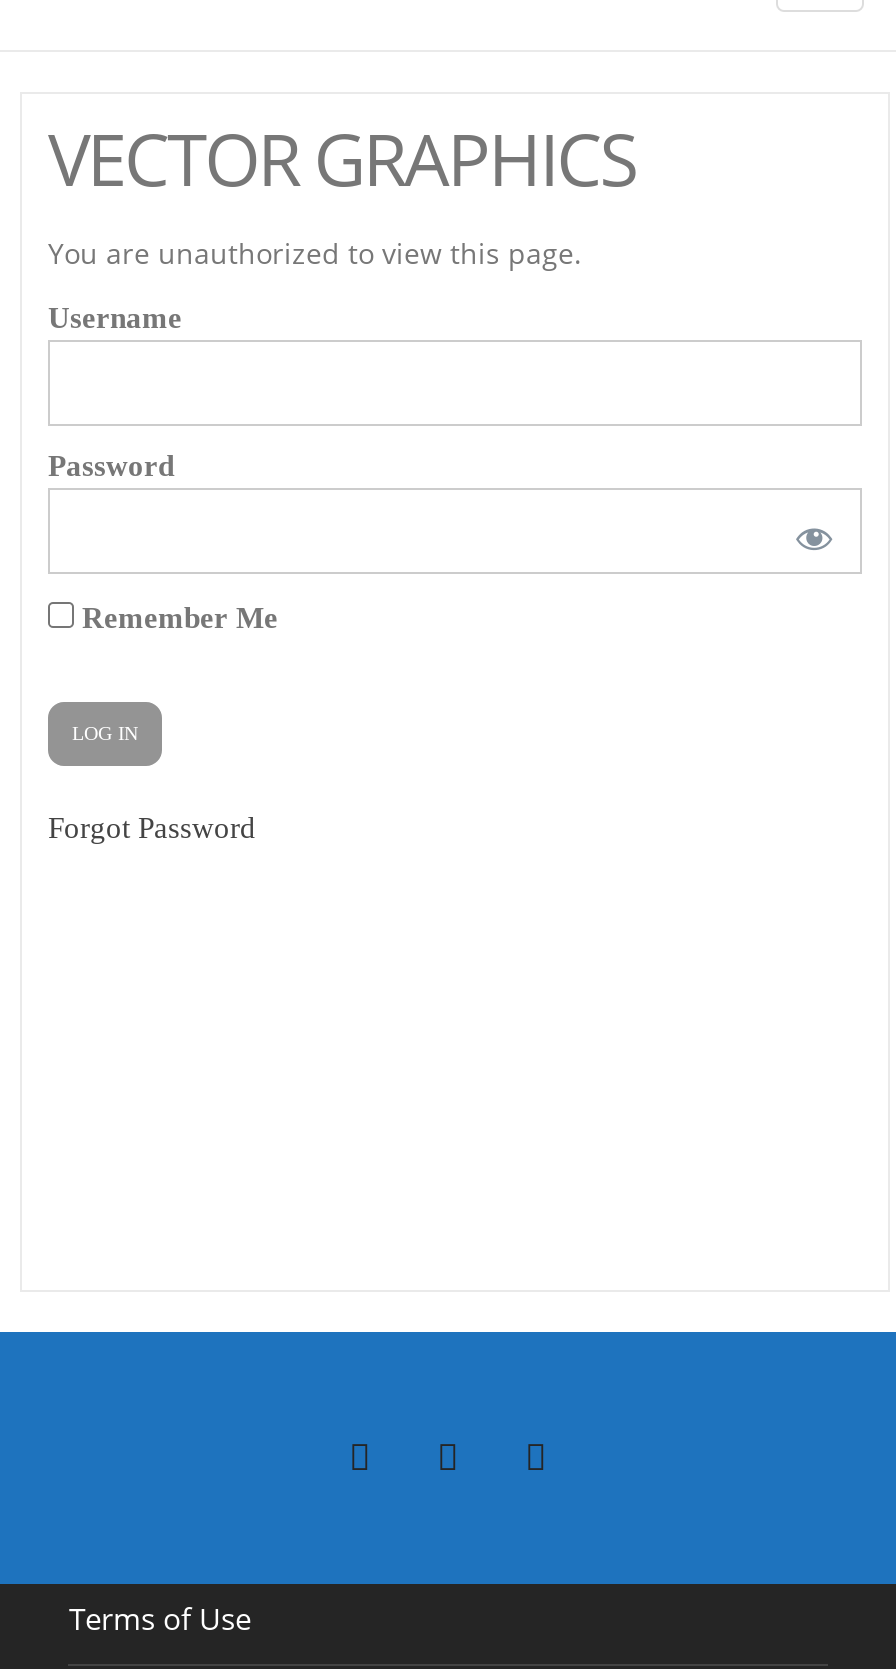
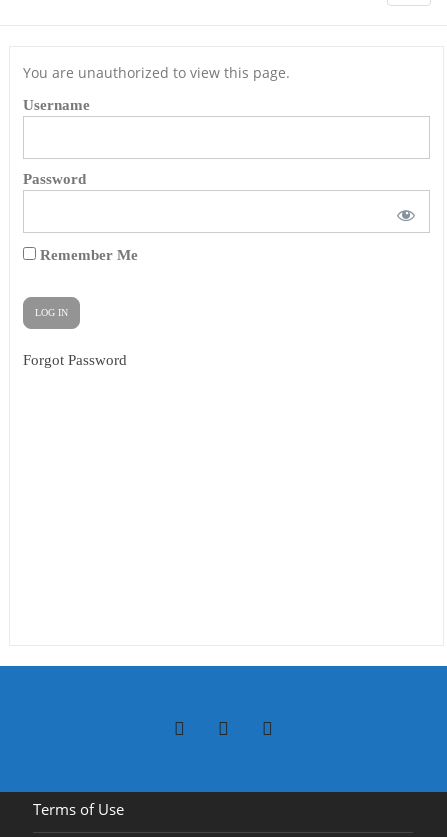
- VECTOR GRAPHICS

moved up: You are unauthorized to view this page. | Username | Password | Remember Me | Forgot Password
